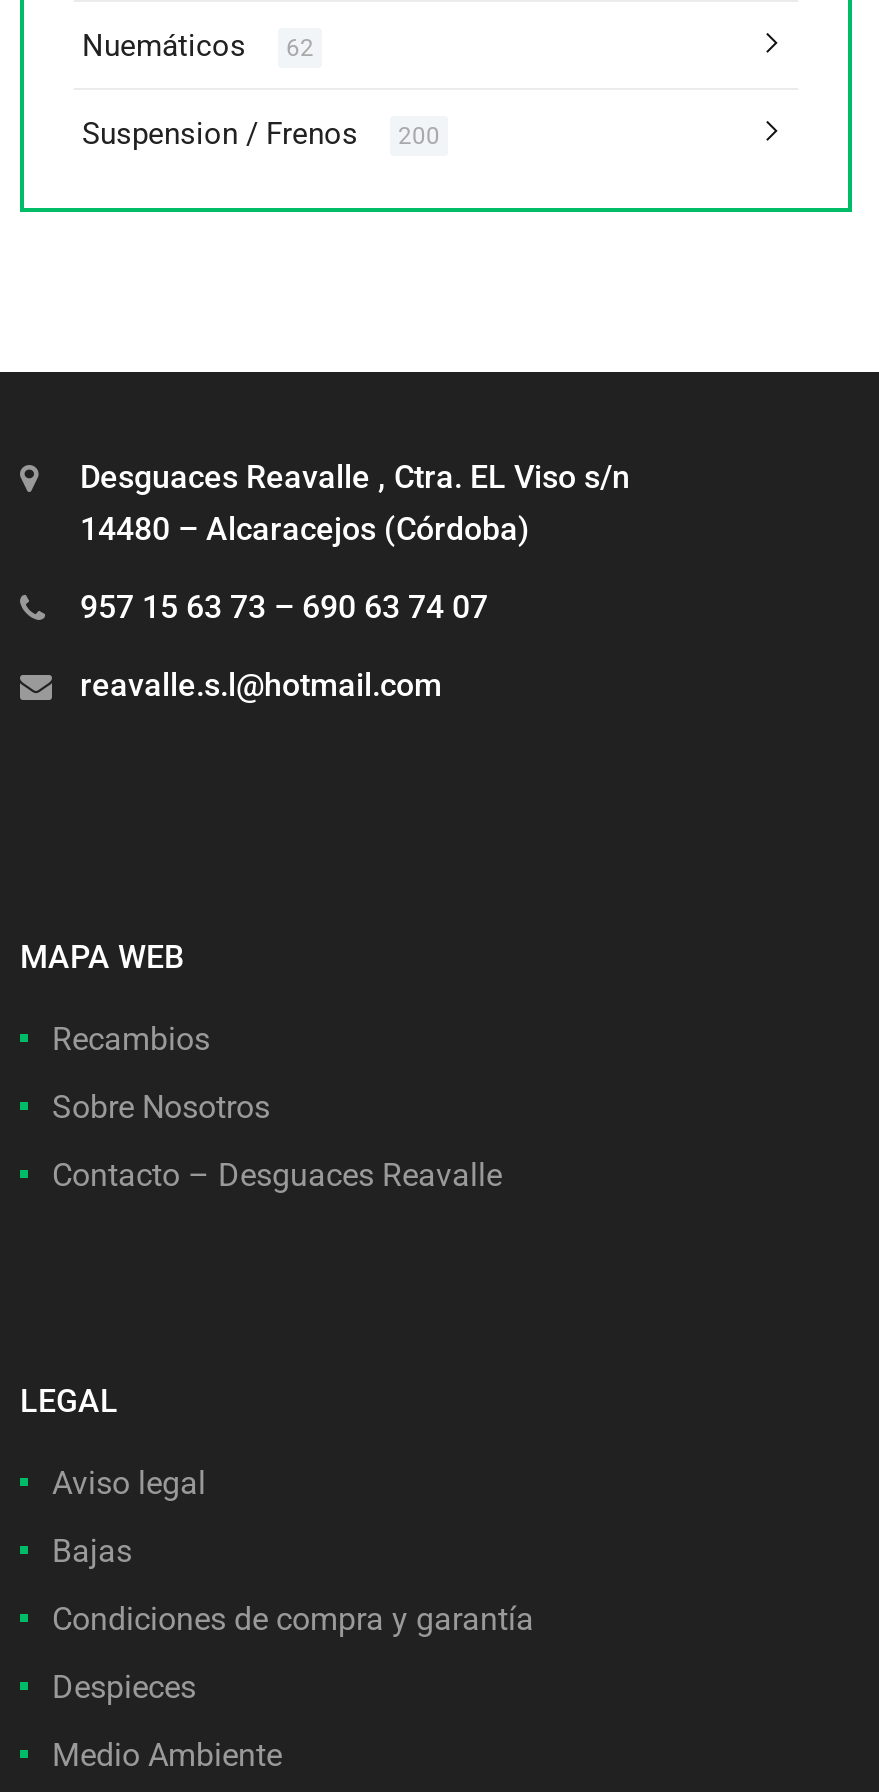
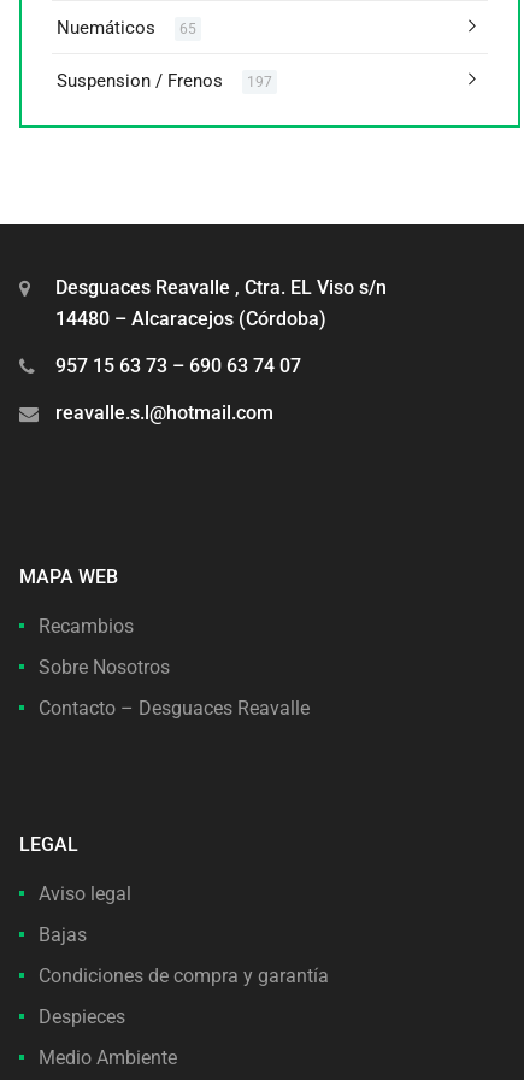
- Nuemáticos 62
+ Nuemáticos 65

- Suspension / Frenos 200
+ Suspension / Frenos 197
